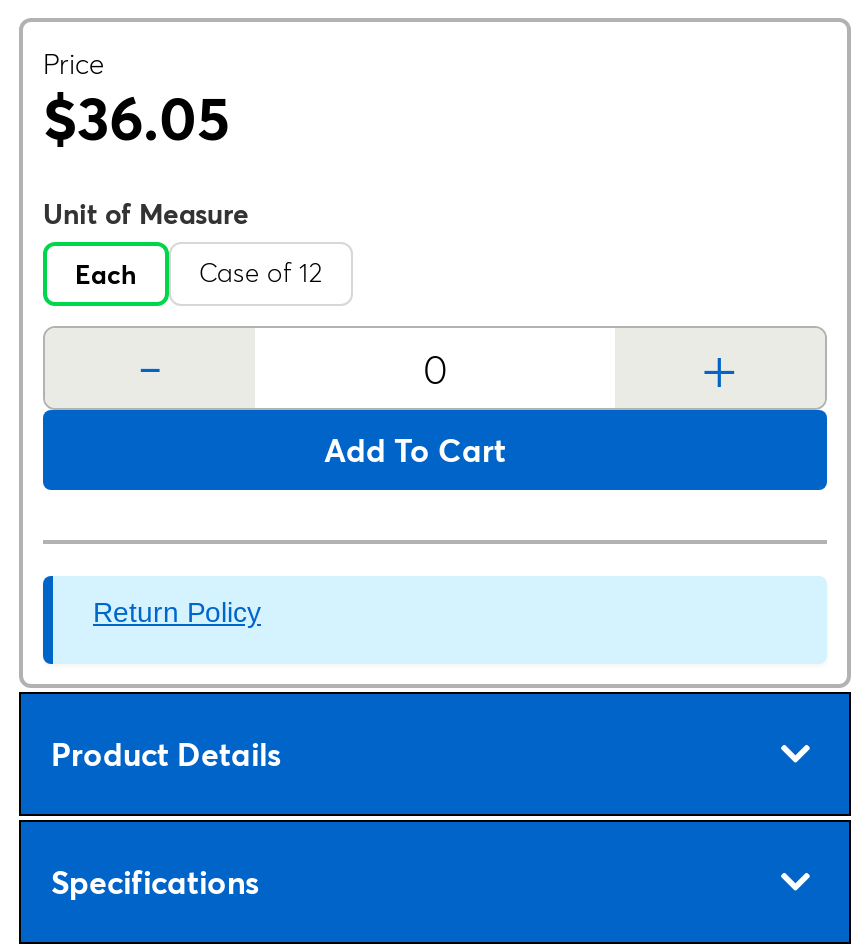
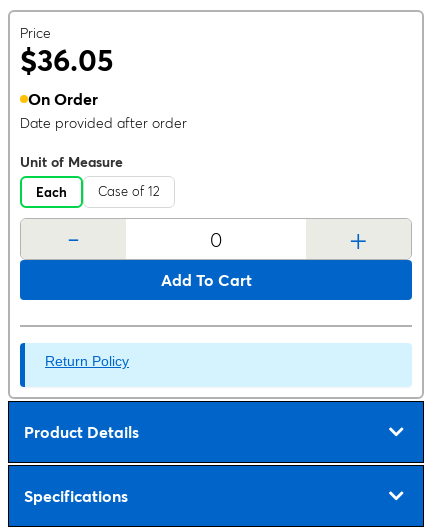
+ On Order
+ Date provided after order
